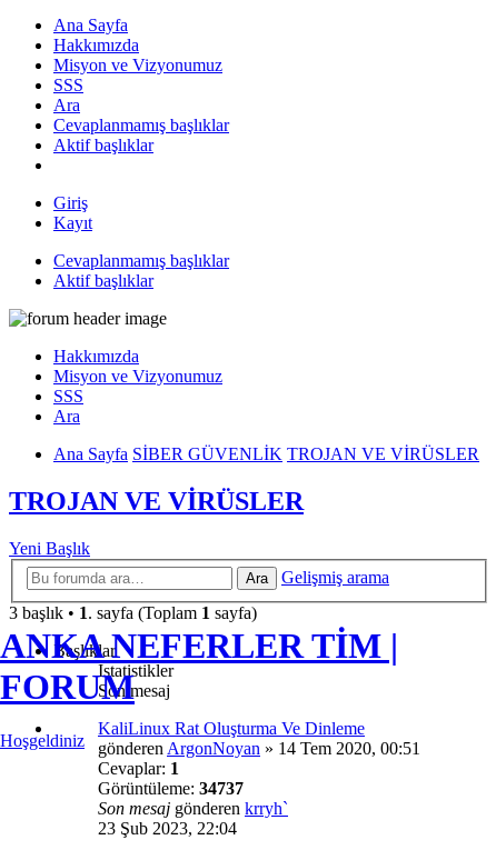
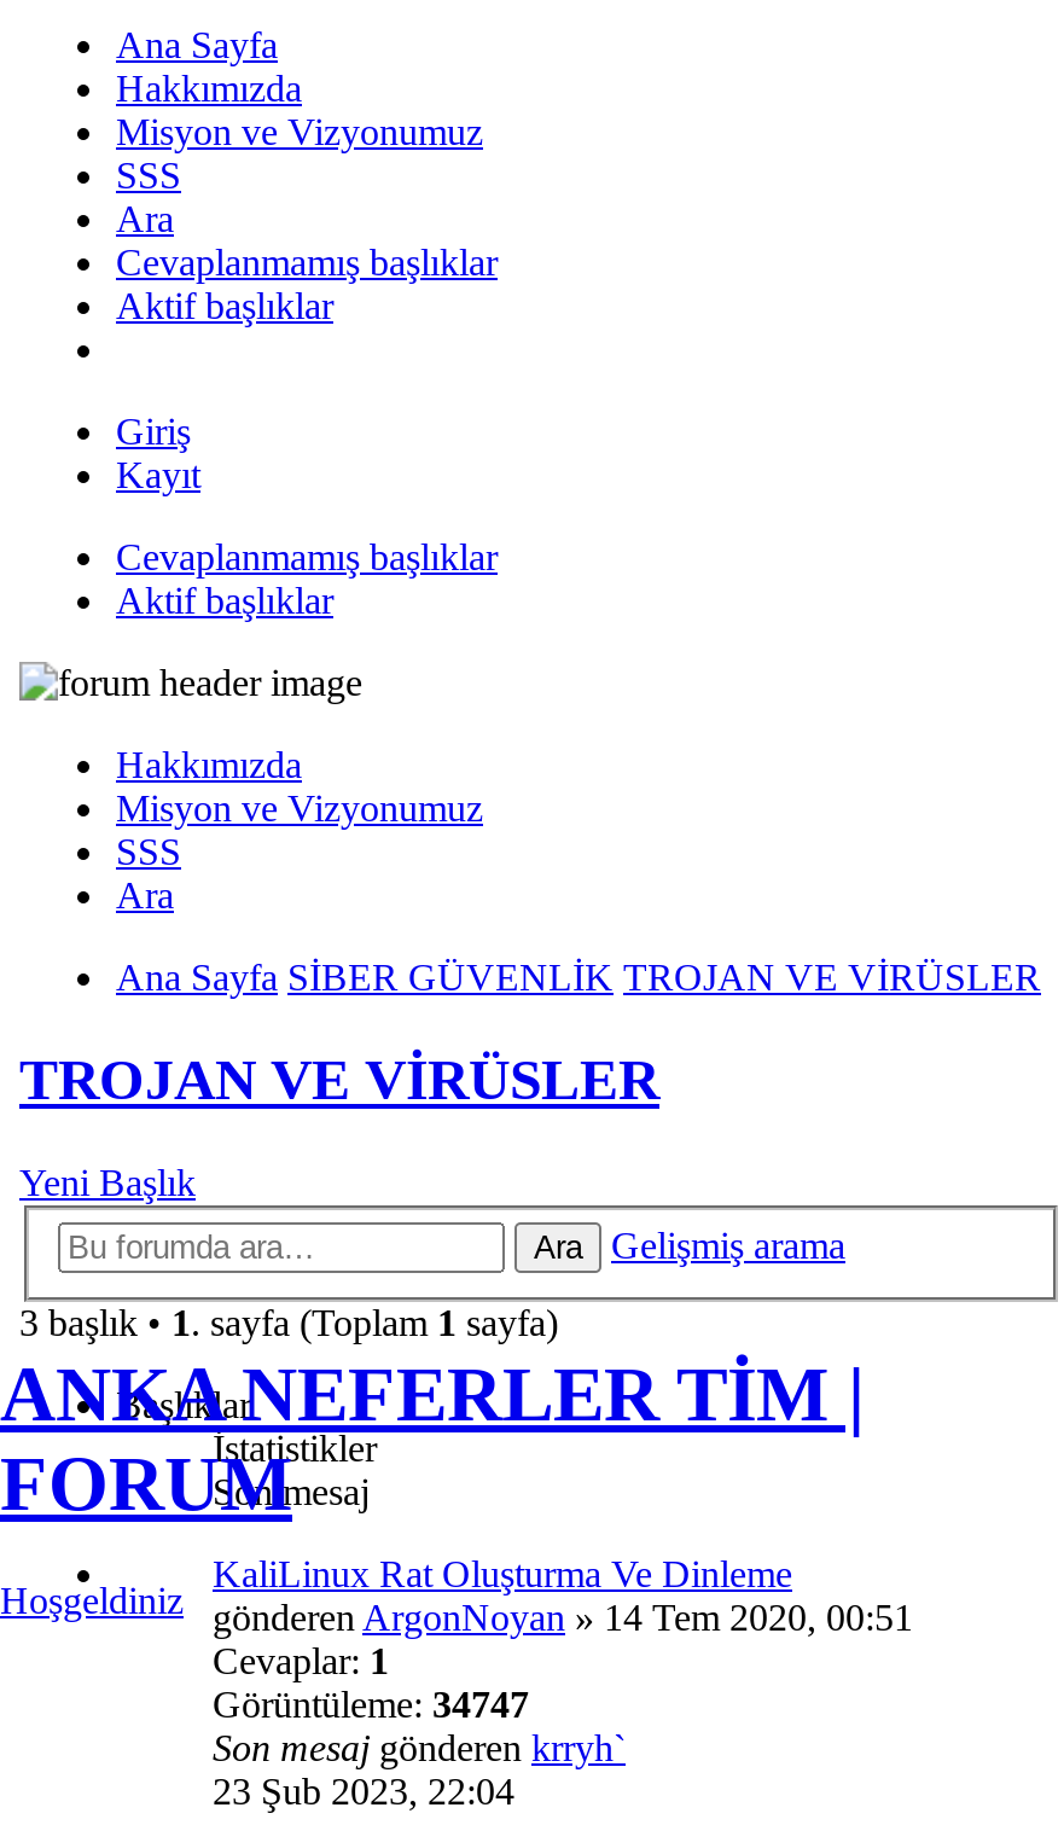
- Görüntüleme: 34737
+ Görüntüleme: 34747
